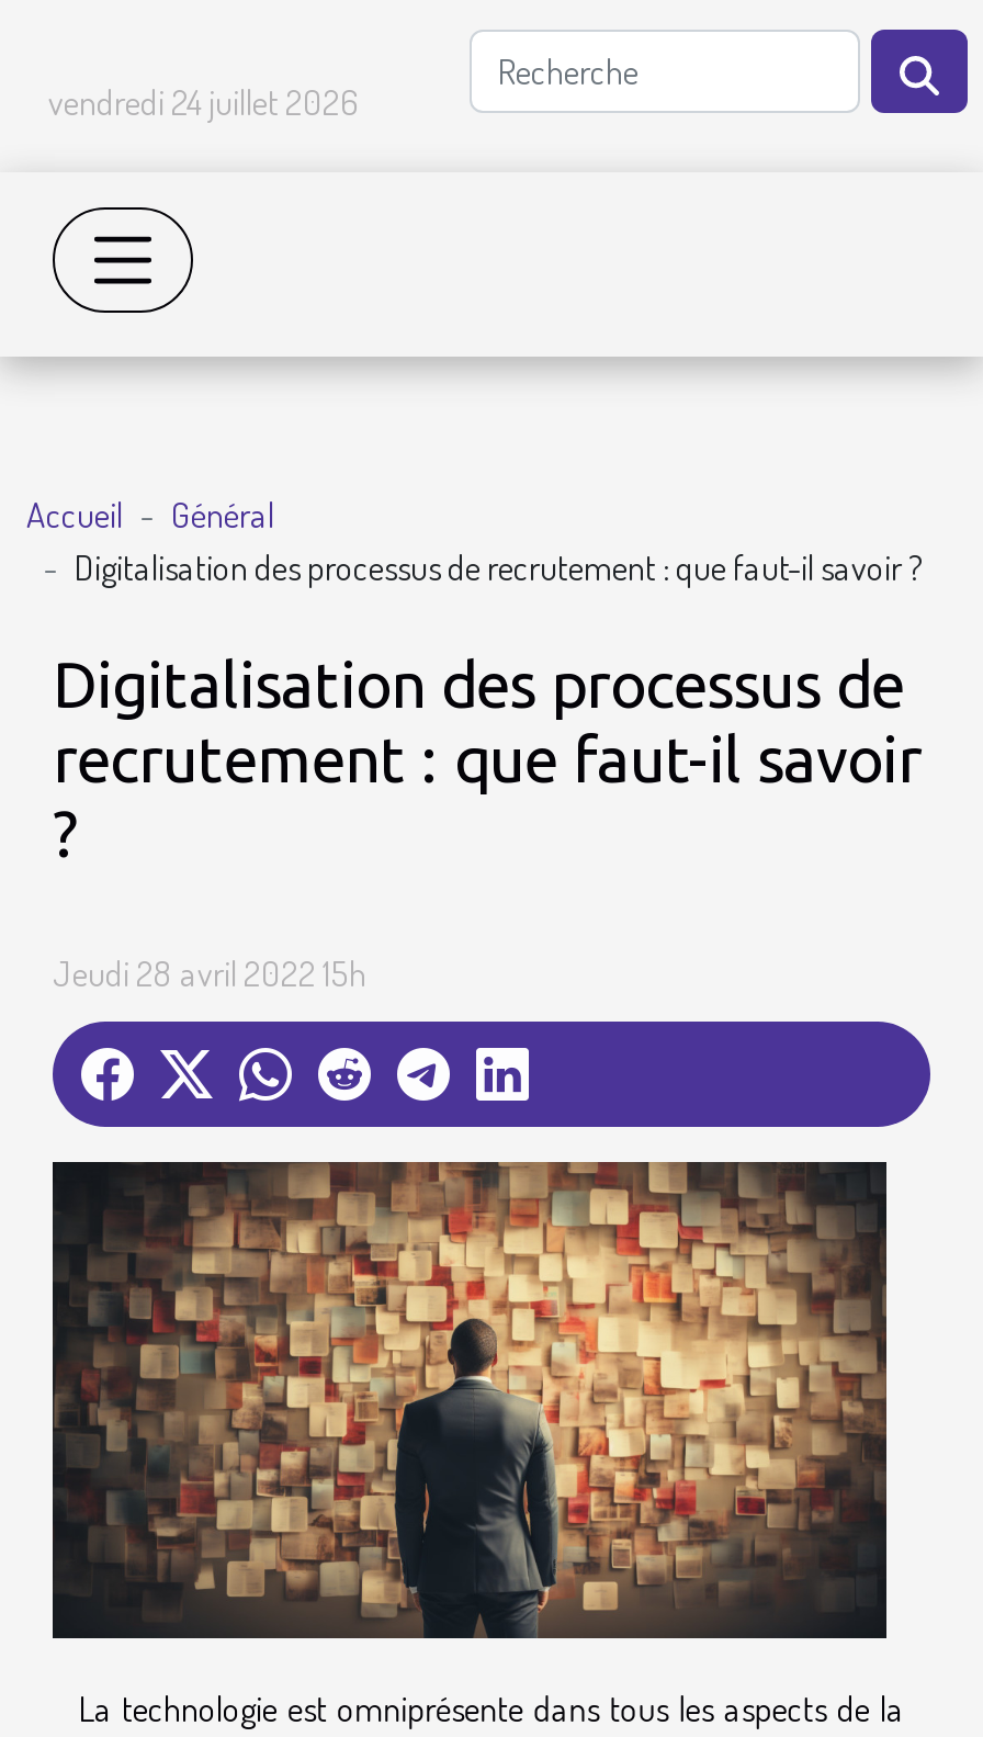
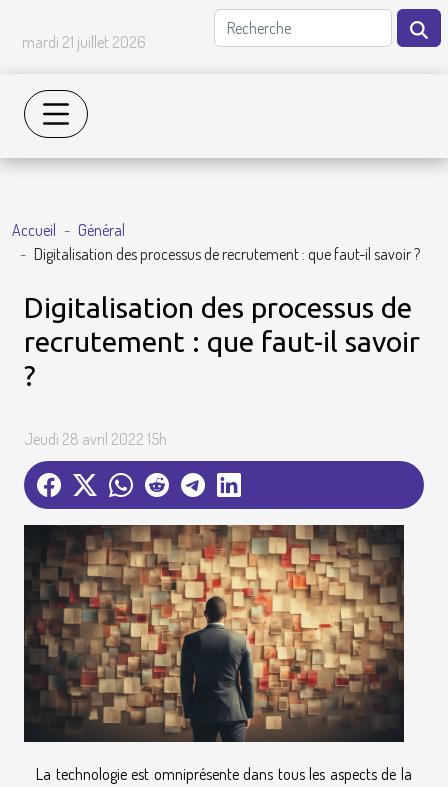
- vendredi 24 juillet 2026
+ mardi 21 juillet 2026
